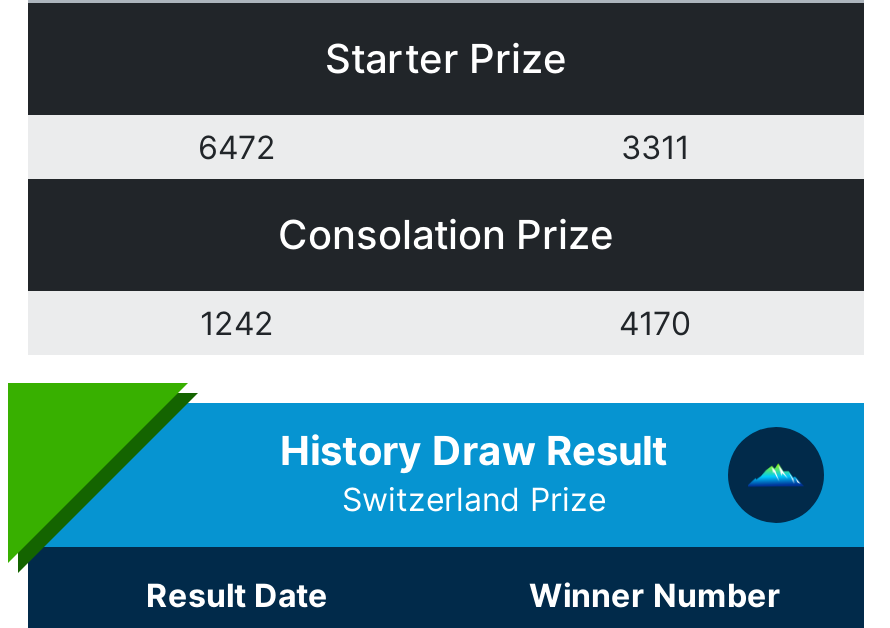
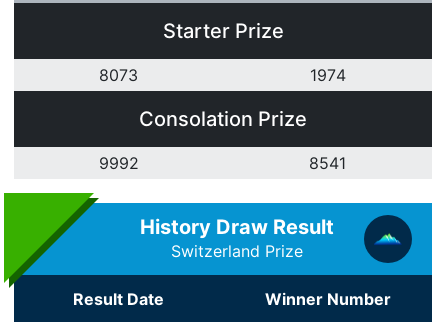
- 6472
+ 8073

- 3311
+ 1974

- 1242
+ 9992

- 4170
+ 8541
